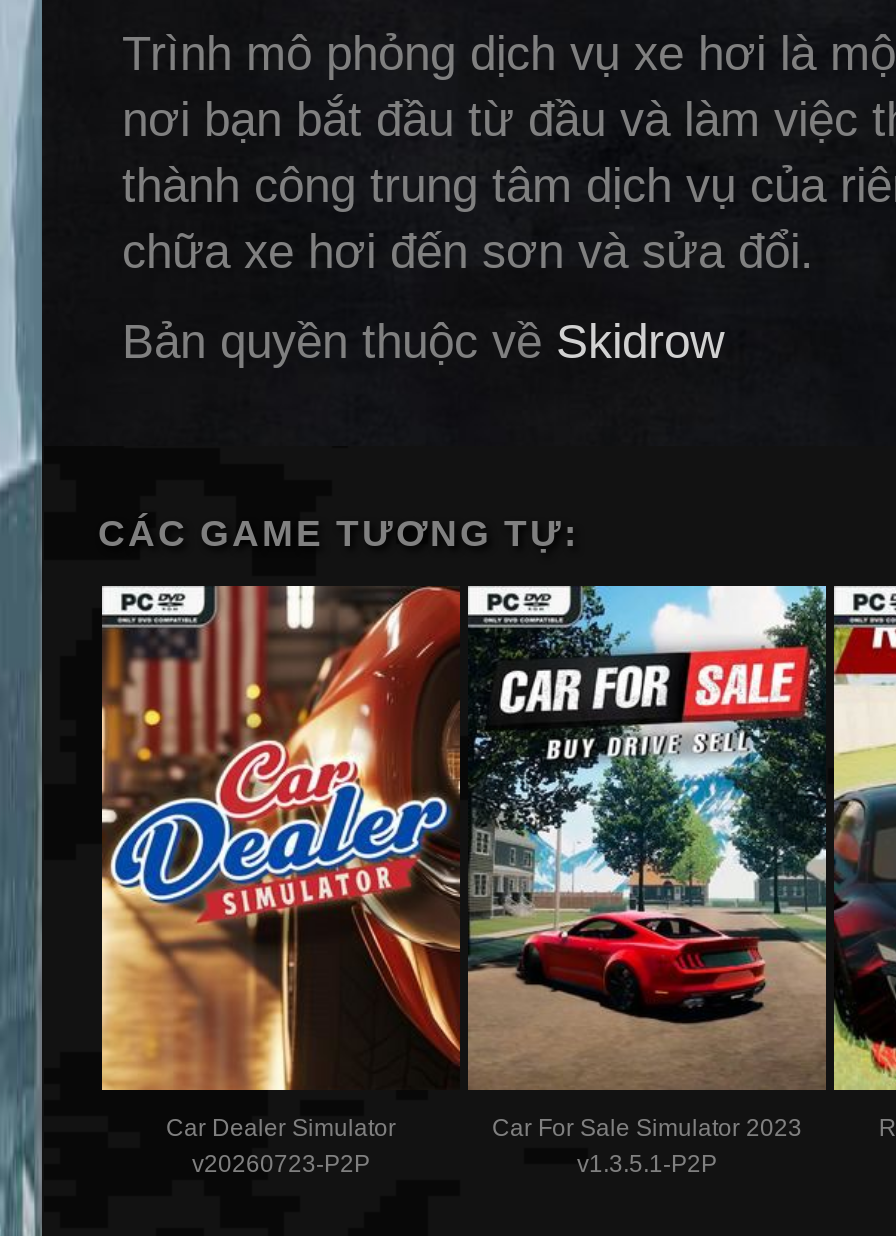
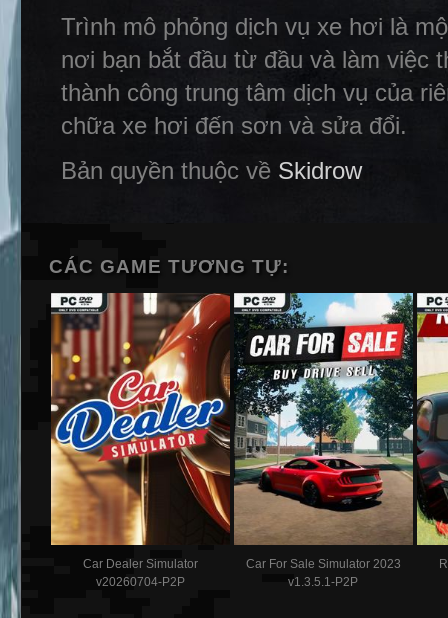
- v20260723-P2P
+ v20260704-P2P
